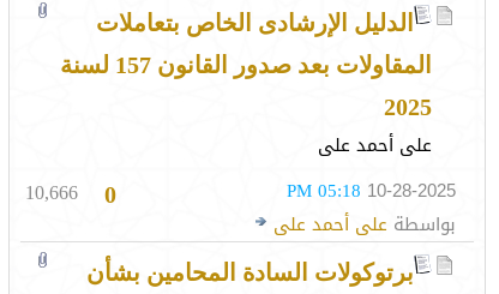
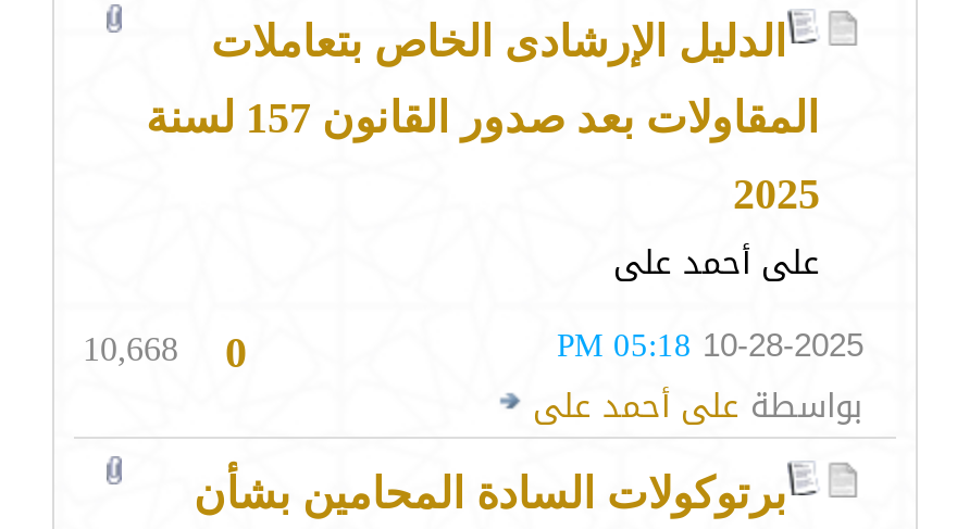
- 10,666 0
+ 10,668 0
